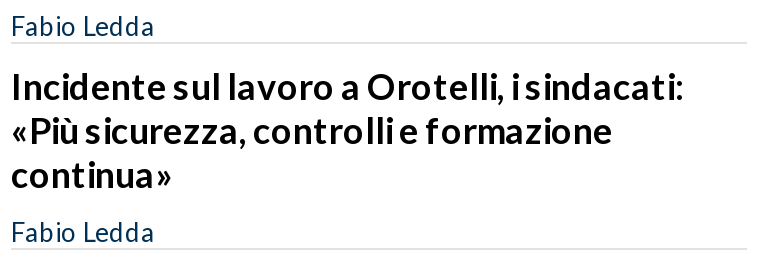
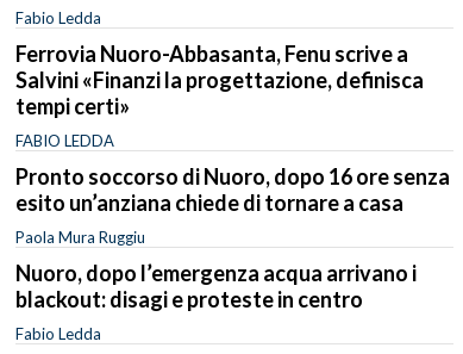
- Incidente sul lavoro a Orotelli, i sindacati:
- «Più sicurezza, controlli e formazione
- continua»
+ Ferrovia Nuoro-Abbasanta, Fenu scrive a
+ Salvini «Finanzi la progettazione, definisca
+ tempi certi»
+ FABIO LEDDA
+ Pronto soccorso di Nuoro, dopo 16 ore senza
+ esito un’anziana chiede di tornare a casa
+ Paola Mura Ruggiu
+ Nuoro, dopo l’emergenza acqua arrivano i
+ blackout: disagi e proteste in centro
